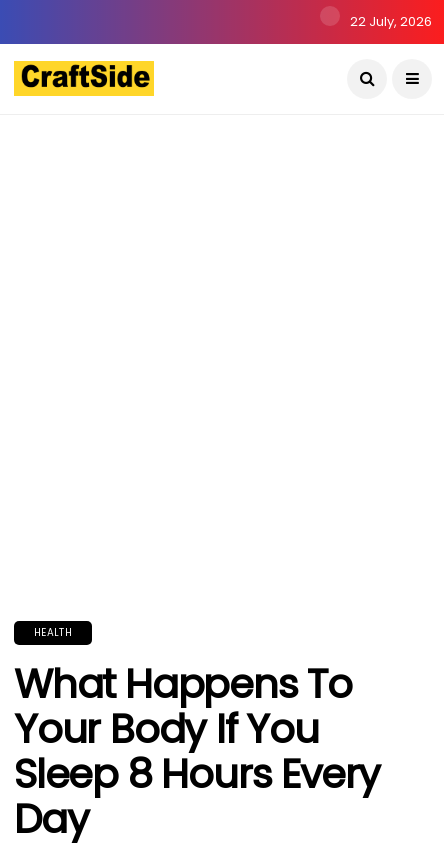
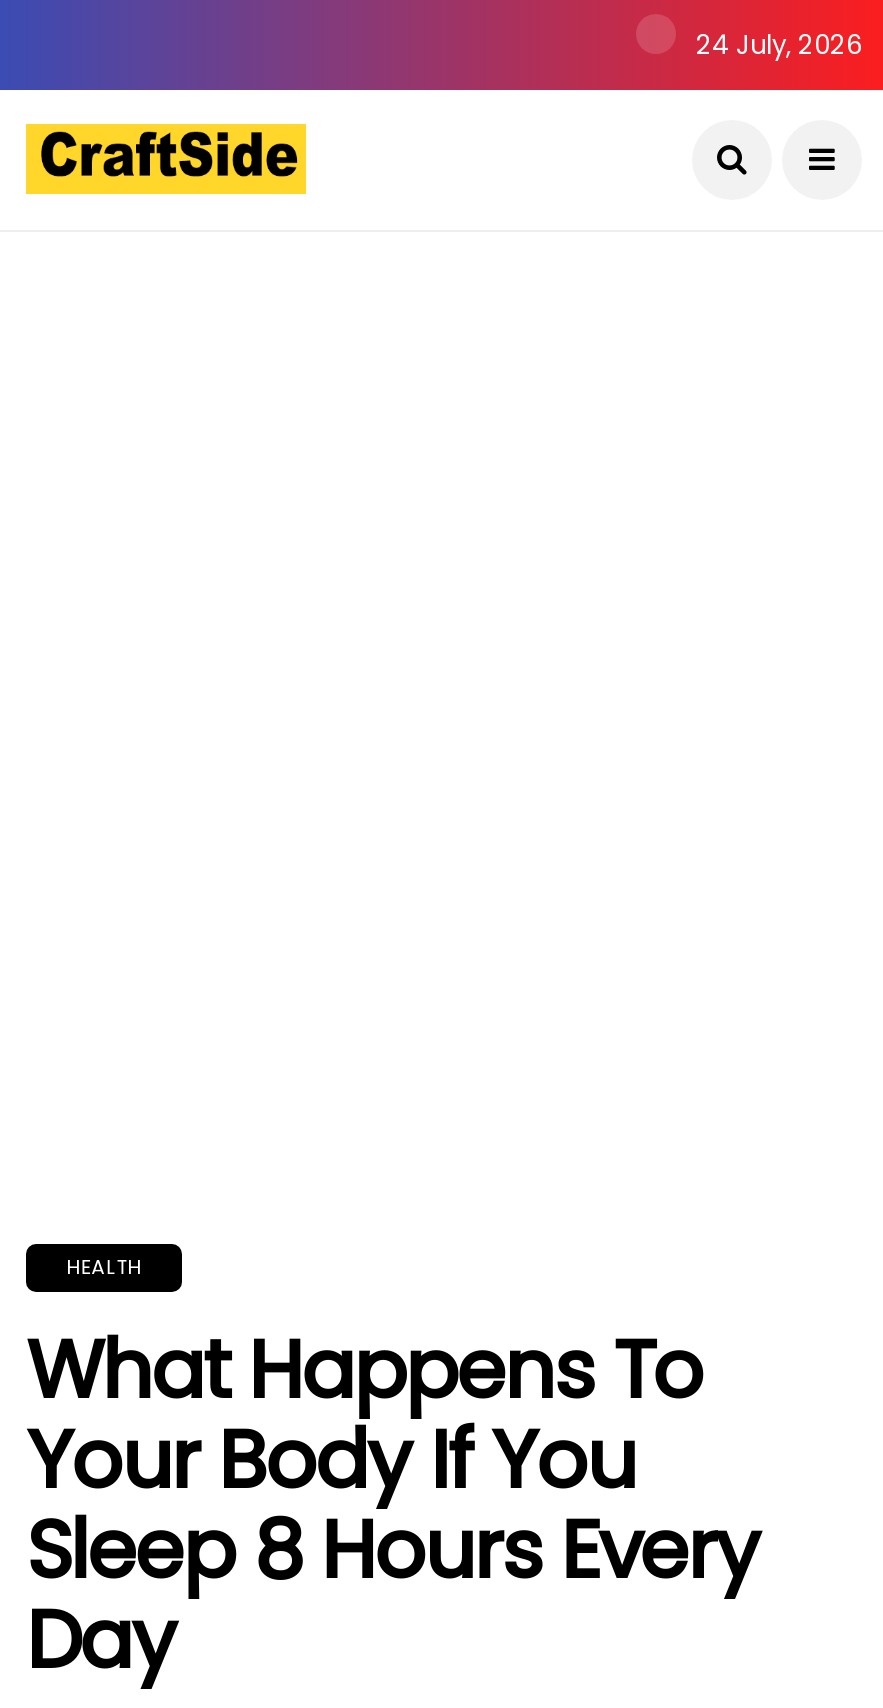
- 22 July, 2026
+ 24 July, 2026
